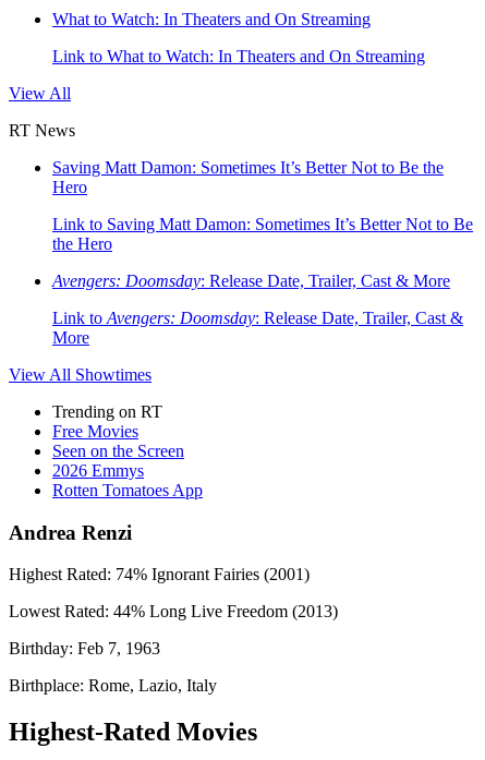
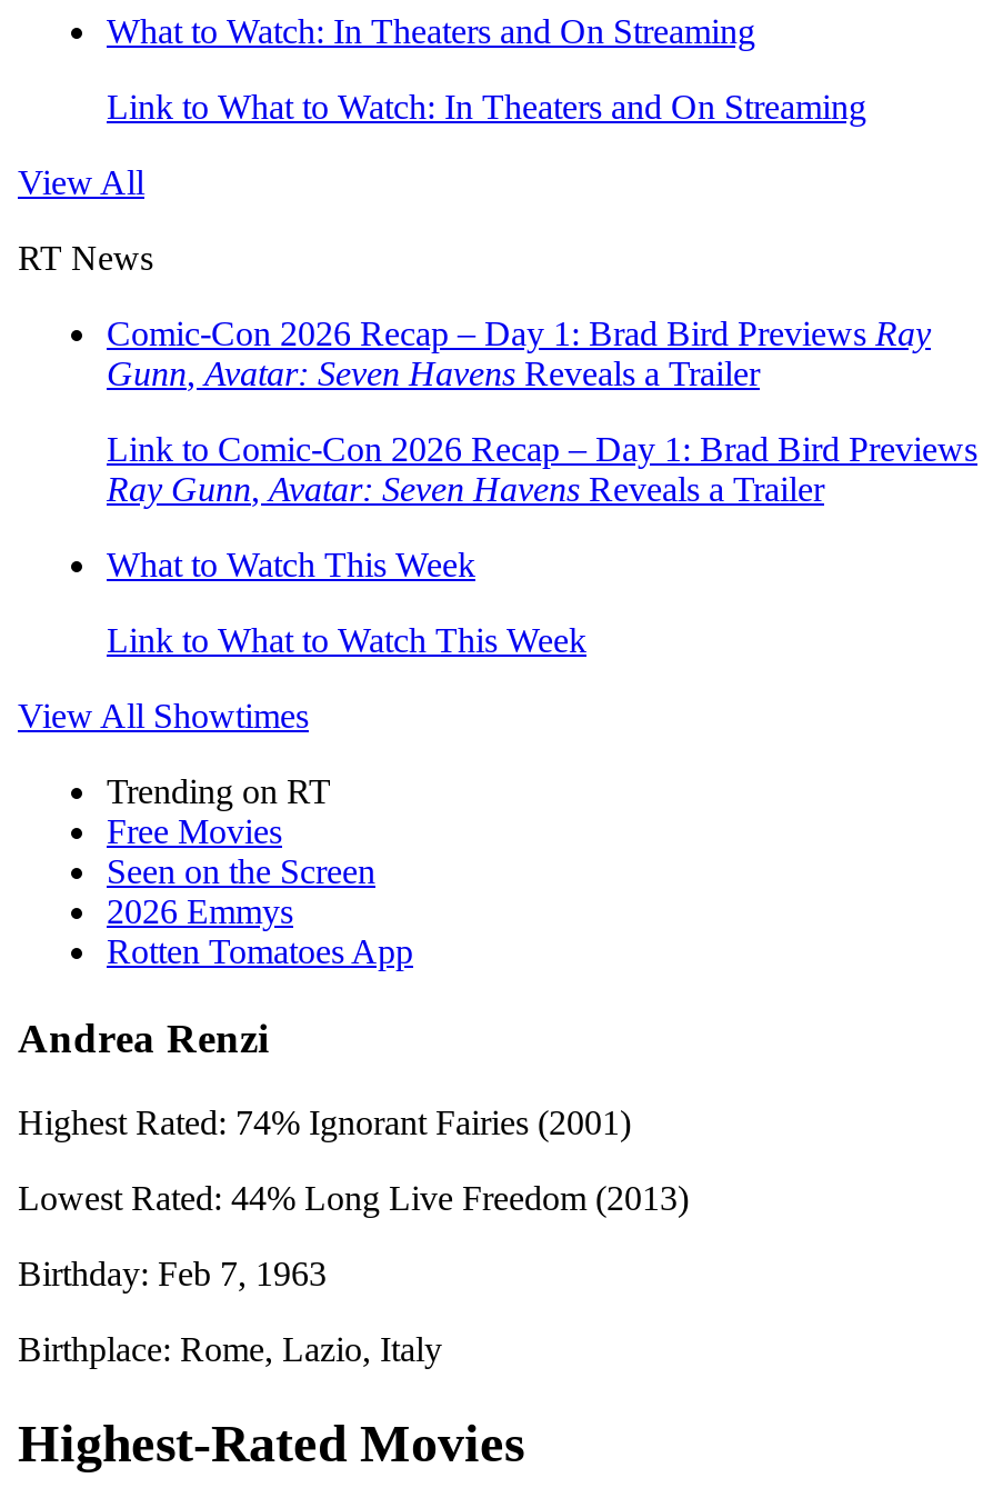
- Saving Matt Damon: Sometimes It’s Better Not to Be the
- Hero
+ Comic-Con 2026 Recap – Day 1: Brad Bird Previews Ray
+ Gunn, Avatar: Seven Havens Reveals a Trailer

- Link to Saving Matt Damon: Sometimes It’s Better Not to Be
- the Hero
+ Link to Comic-Con 2026 Recap – Day 1: Brad Bird Previews
+ Ray Gunn, Avatar: Seven Havens Reveals a Trailer

- Avengers: Doomsday: Release Date, Trailer, Cast & More
+ What to Watch This Week

- Link to Avengers: Doomsday: Release Date, Trailer, Cast &
- More
+ Link to What to Watch This Week
